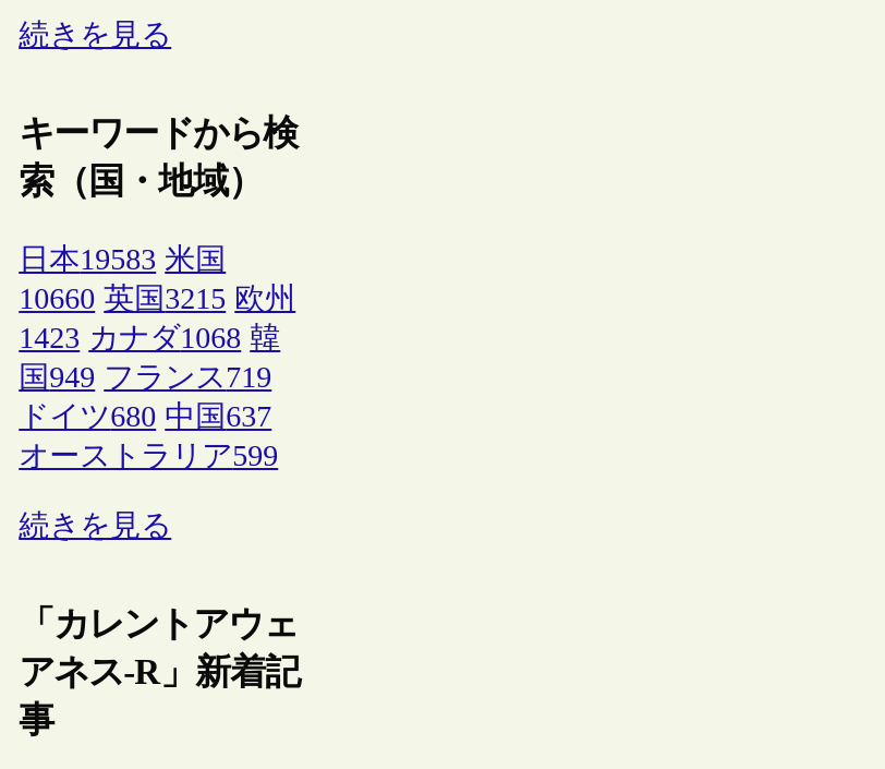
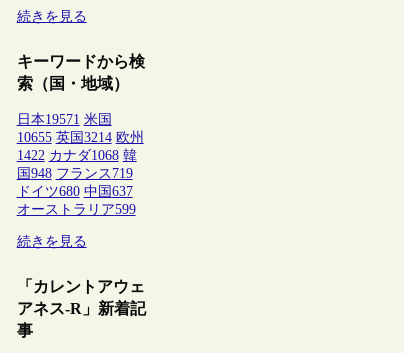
- 日本19583 米国
+ 日本19571 米国

- 10660 英国3215 欧州
+ 10655 英国3214 欧州

- 1423 カナダ1068 韓
+ 1422 カナダ1068 韓

- 国949 フランス719
+ 国948 フランス719
